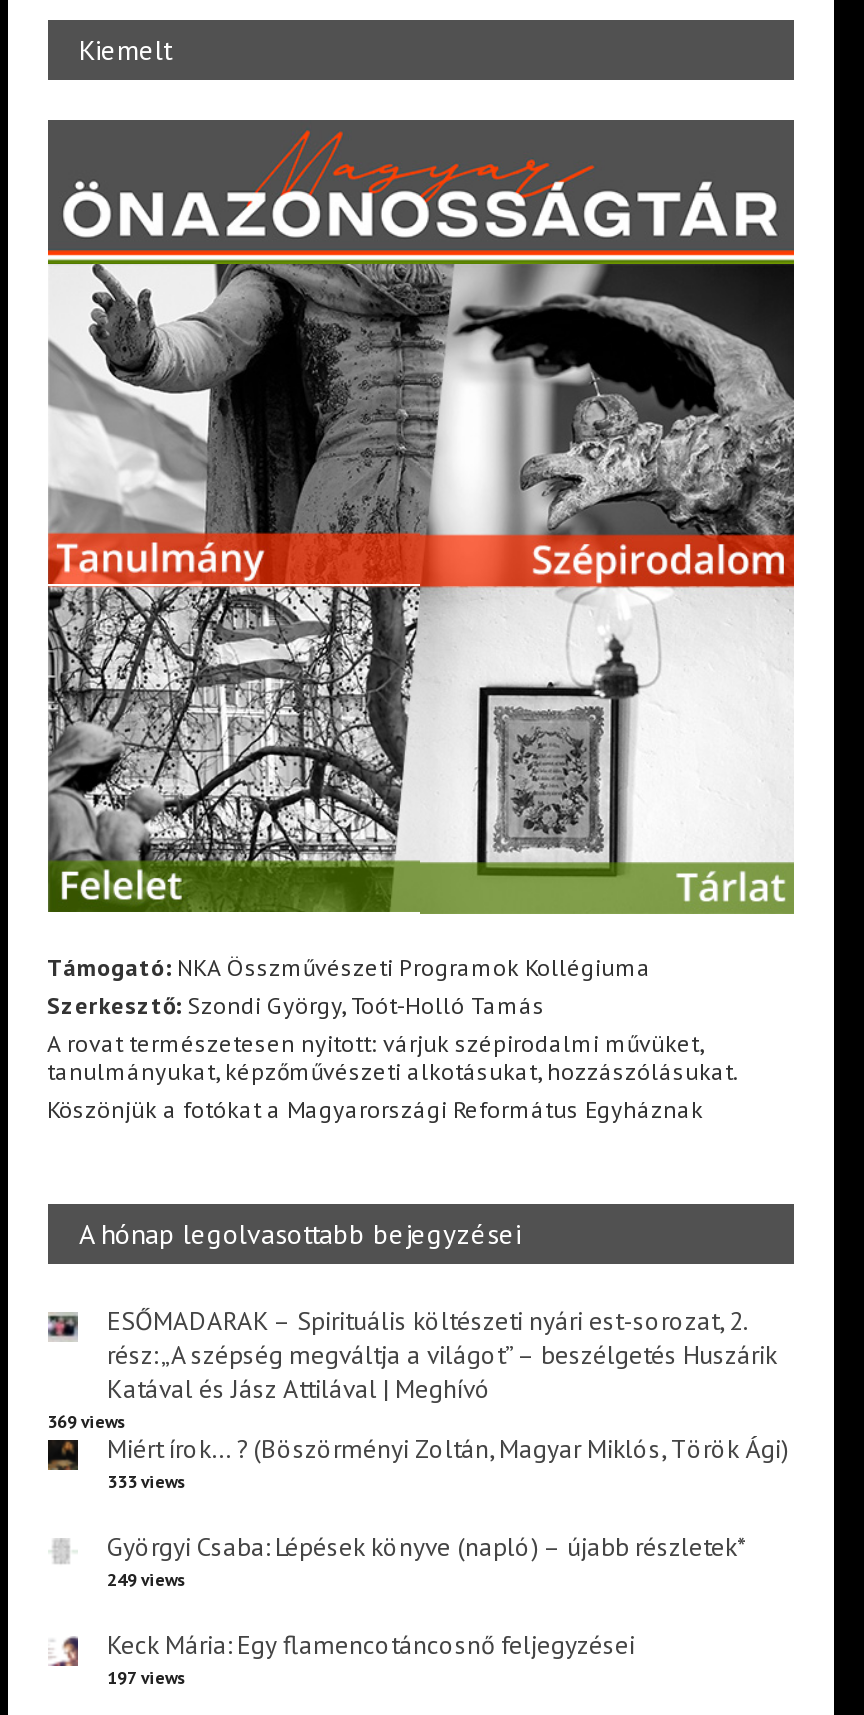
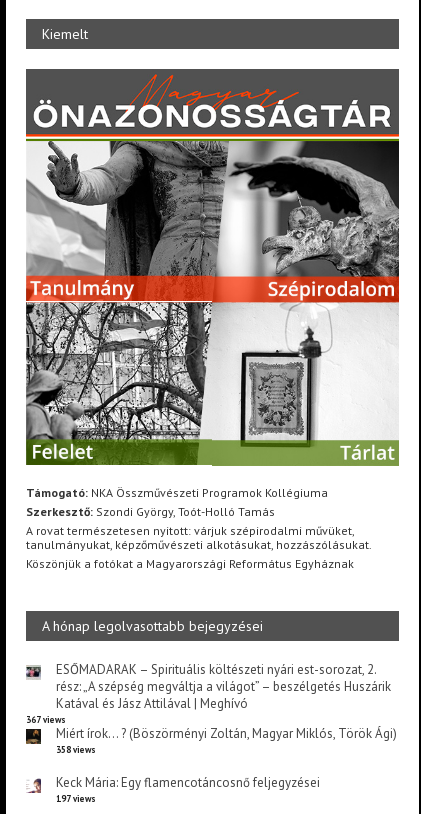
- 369 views
+ 367 views

- 333 views
- Györgyi Csaba: Lépések könyve (napló) – újabb részletek*
- 249 views
+ 358 views
